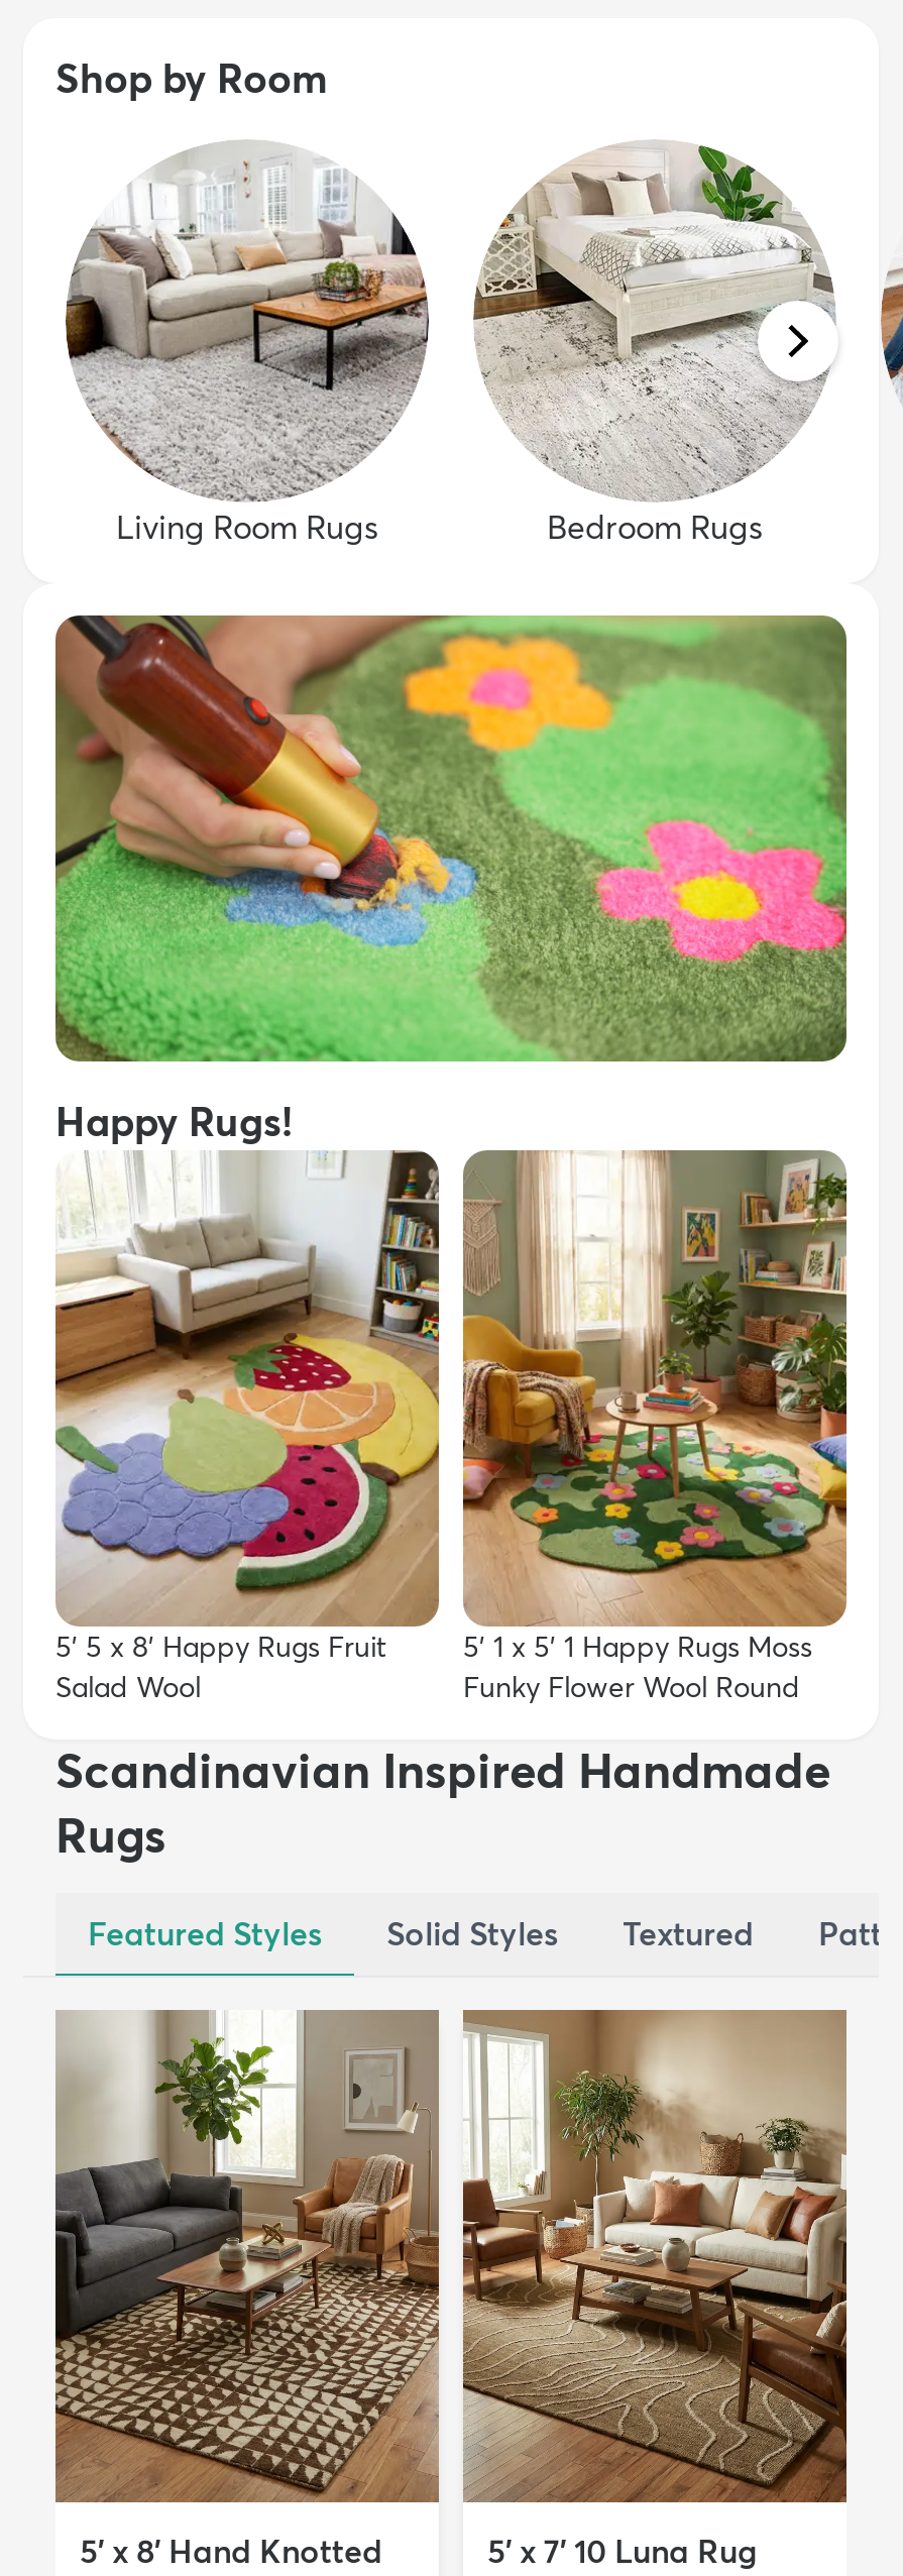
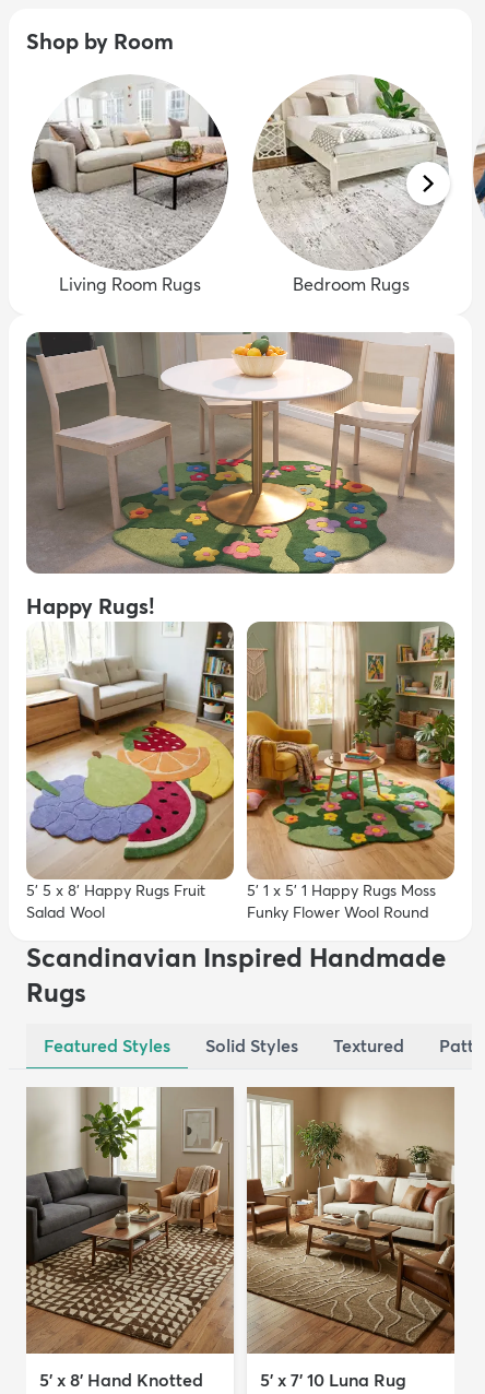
- [image]
+ [image]
